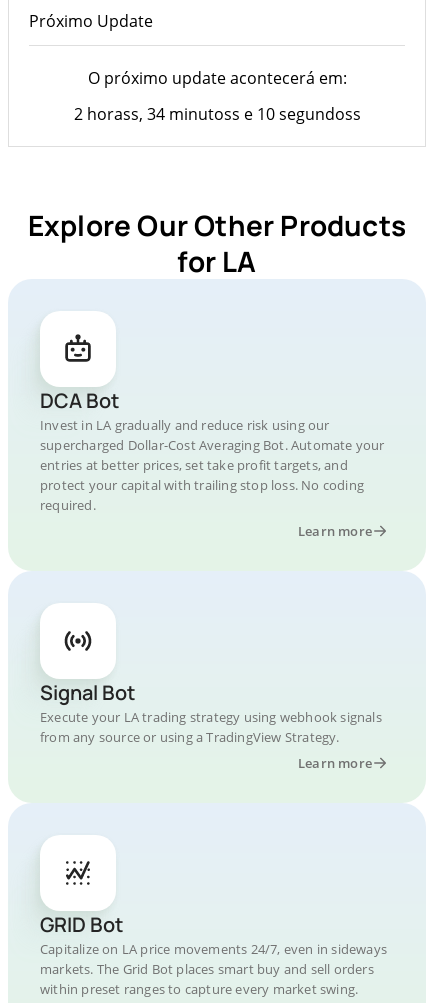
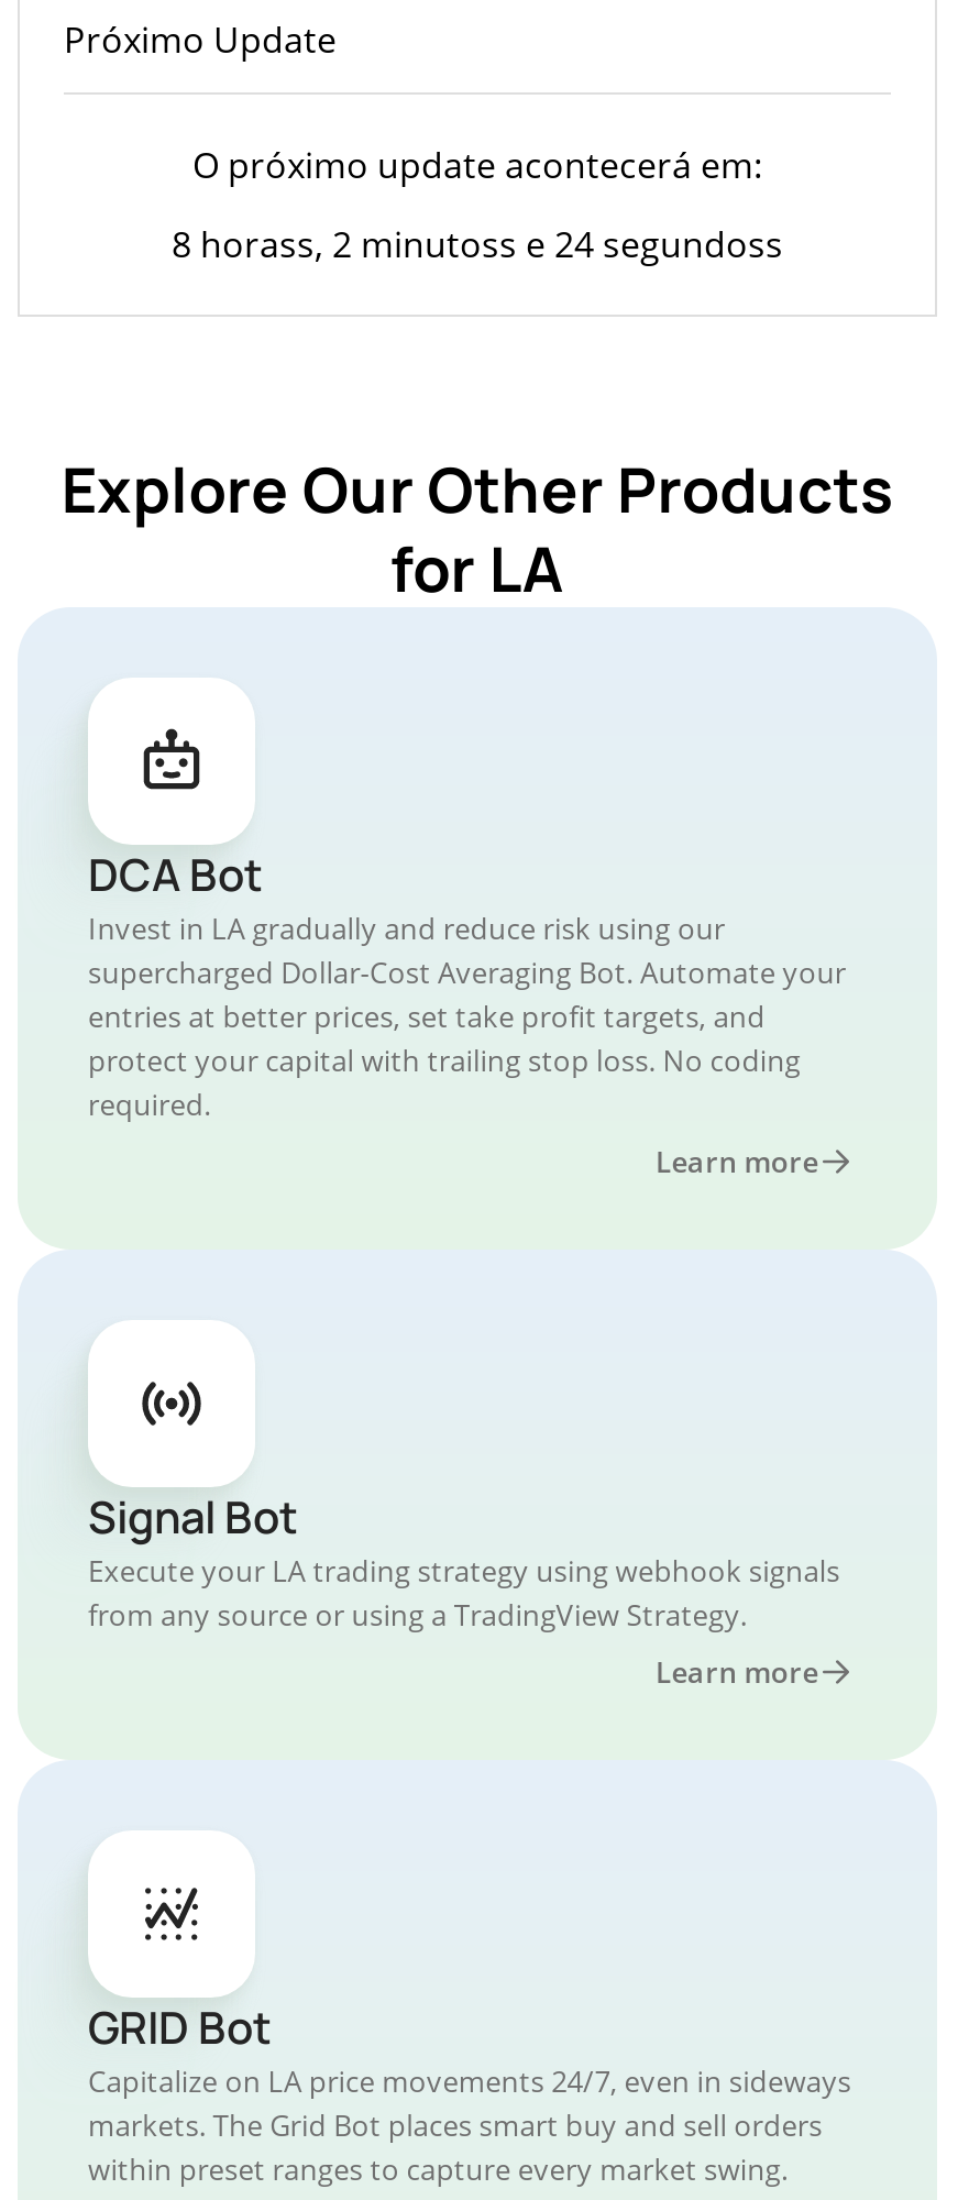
- 2 horass, 34 minutoss e 10 segundoss
+ 8 horass, 2 minutoss e 24 segundoss
